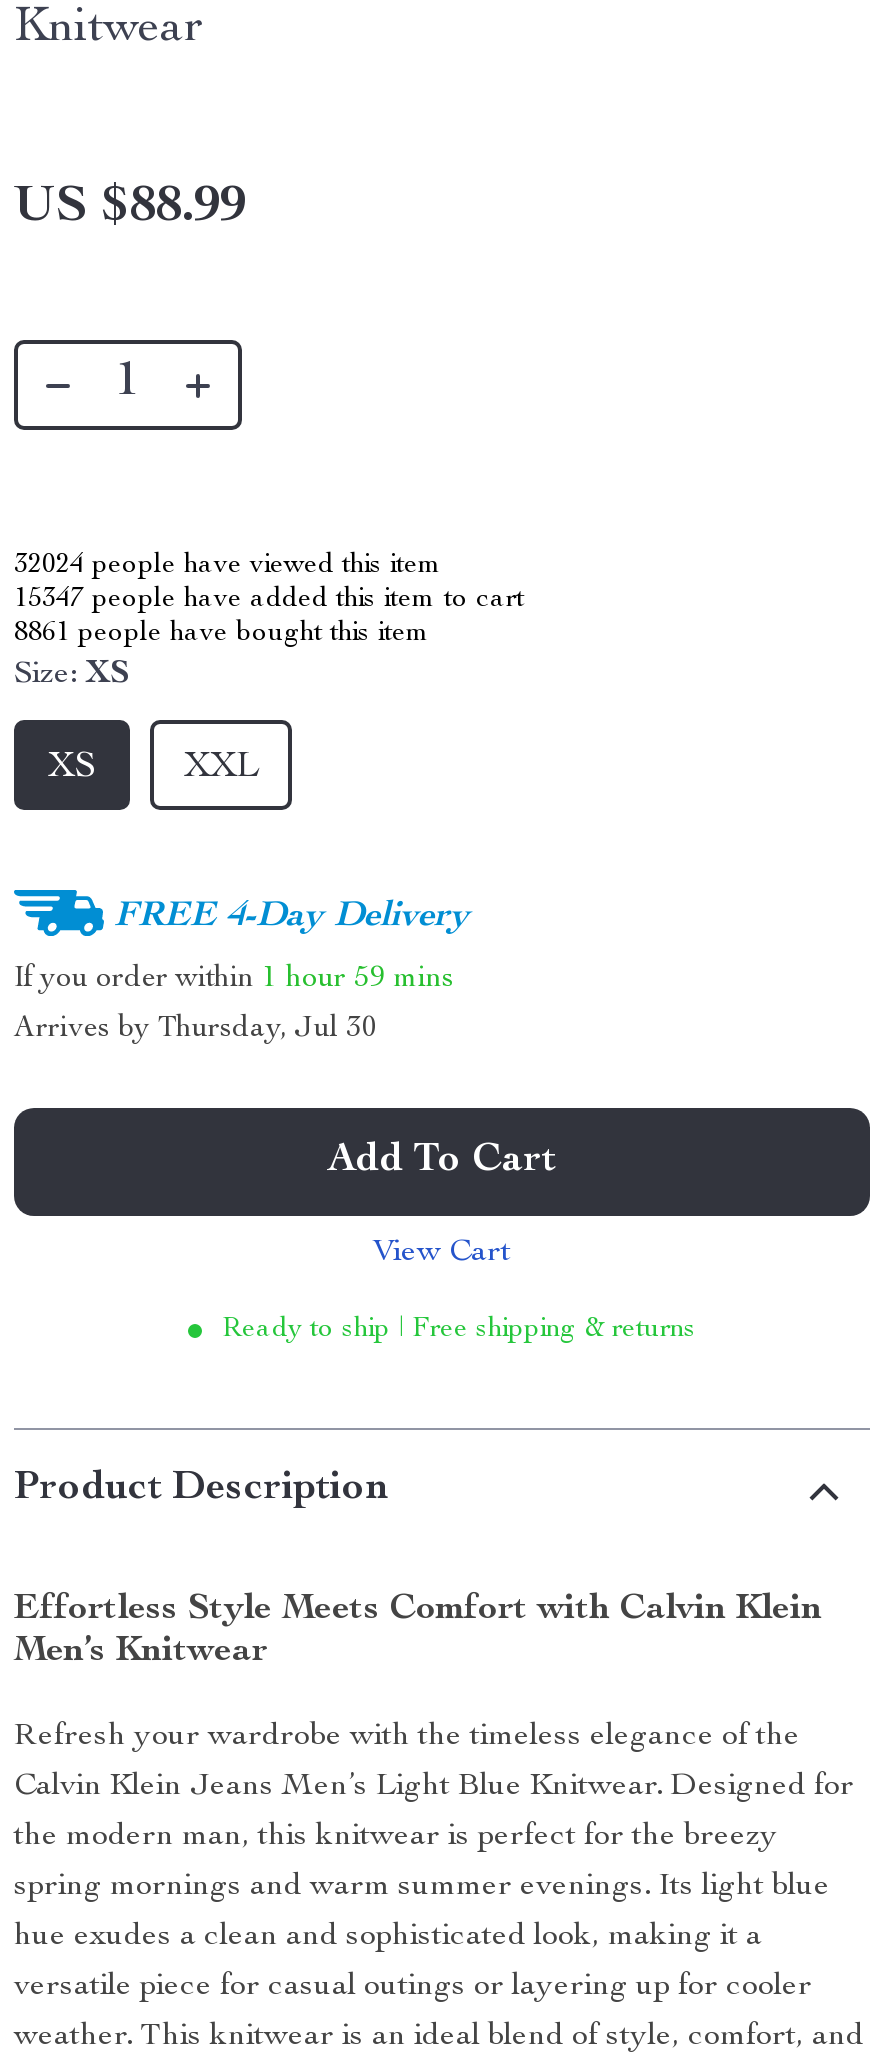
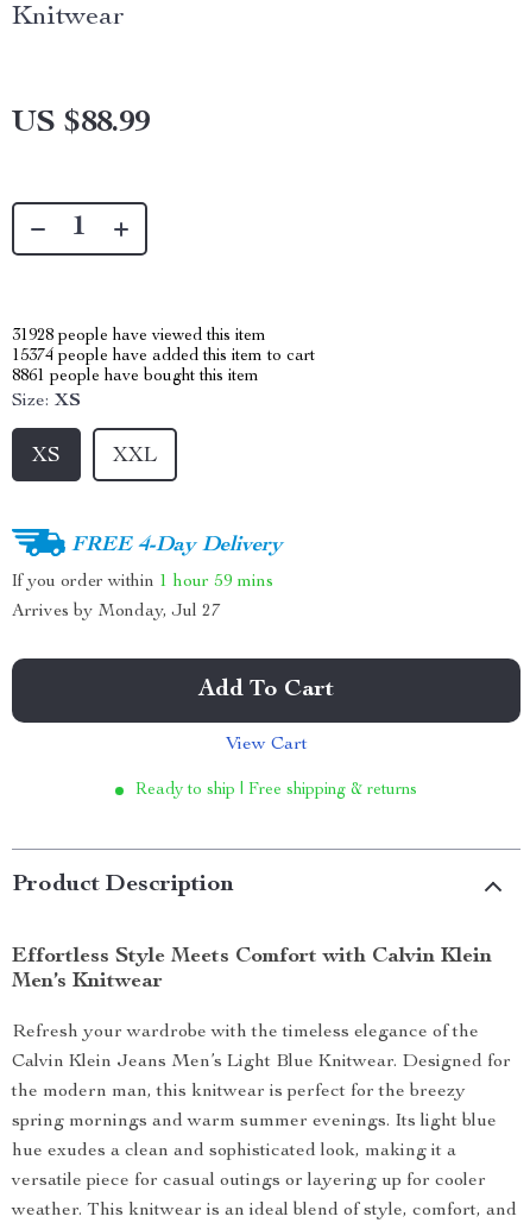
- 32024 people have viewed this item
+ 31928 people have viewed this item

- 15347 people have added this item to cart
+ 15374 people have added this item to cart

- Arrives by Thursday, Jul 30
+ Arrives by Monday, Jul 27
